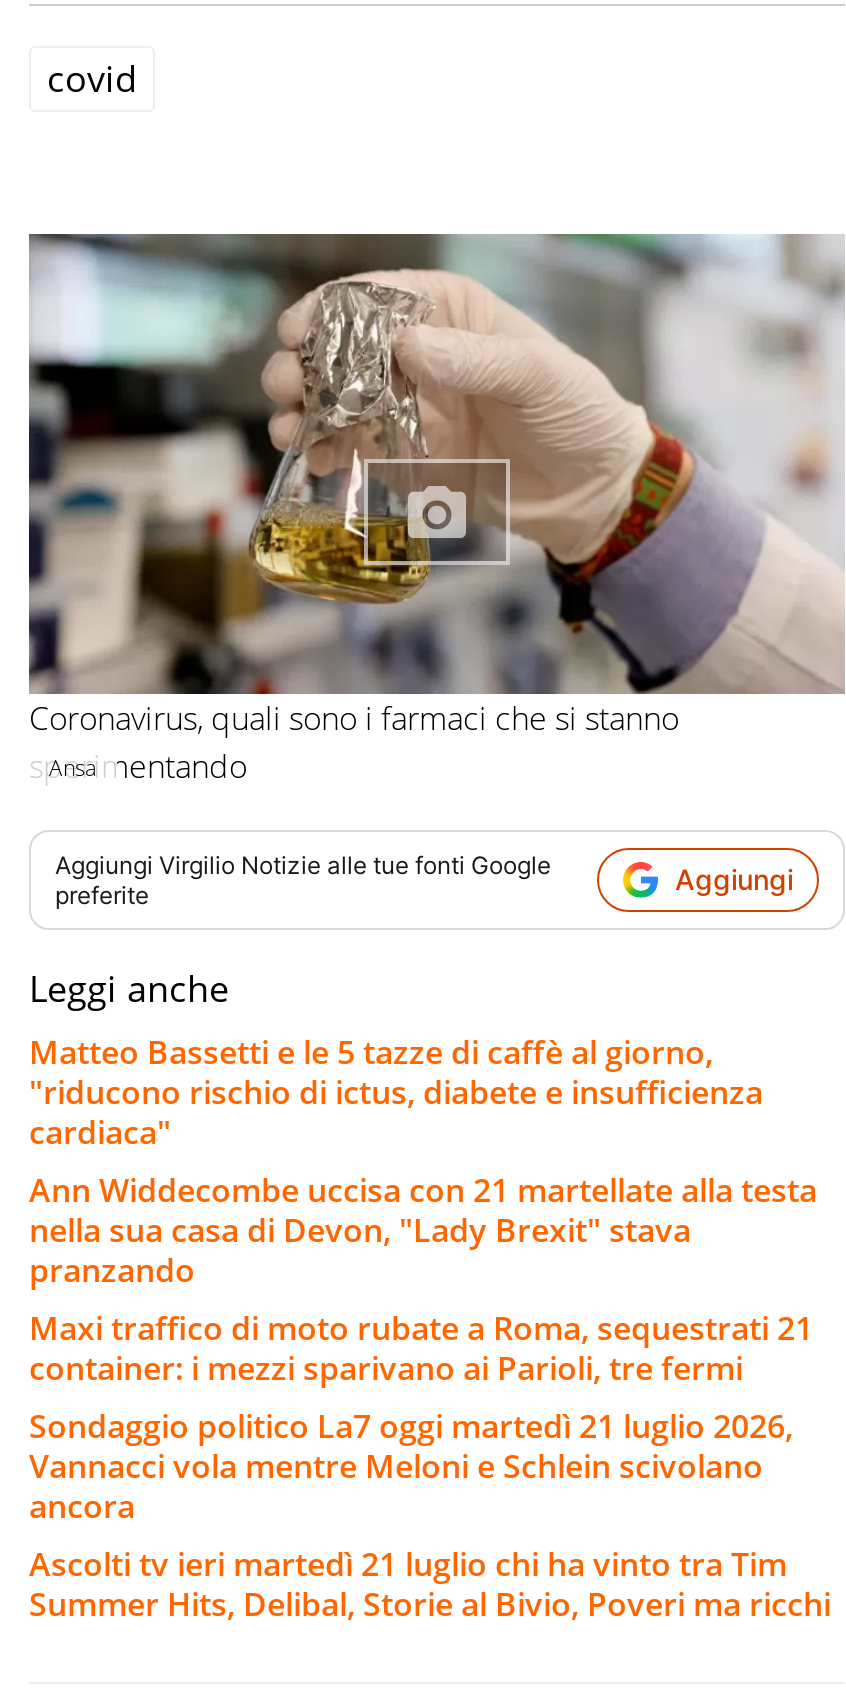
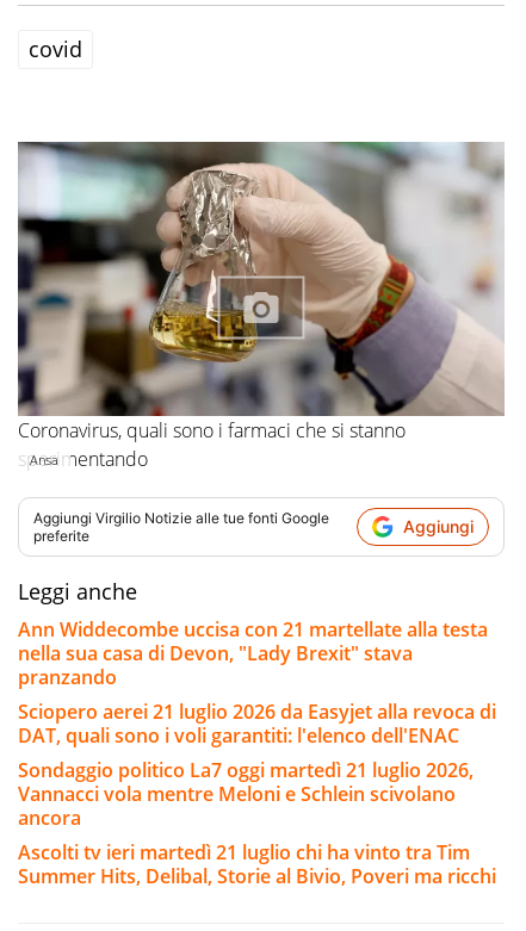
- Matteo Bassetti e le 5 tazze di caffè al giorno,
- "riducono rischio di ictus, diabete e insufficienza
- cardiaca"

- Maxi traffico di moto rubate a Roma, sequestrati 21
- container: i mezzi sparivano ai Parioli, tre fermi
+ Sciopero aerei 21 luglio 2026 da Easyjet alla revoca di
+ DAT, quali sono i voli garantiti: l'elenco dell'ENAC
